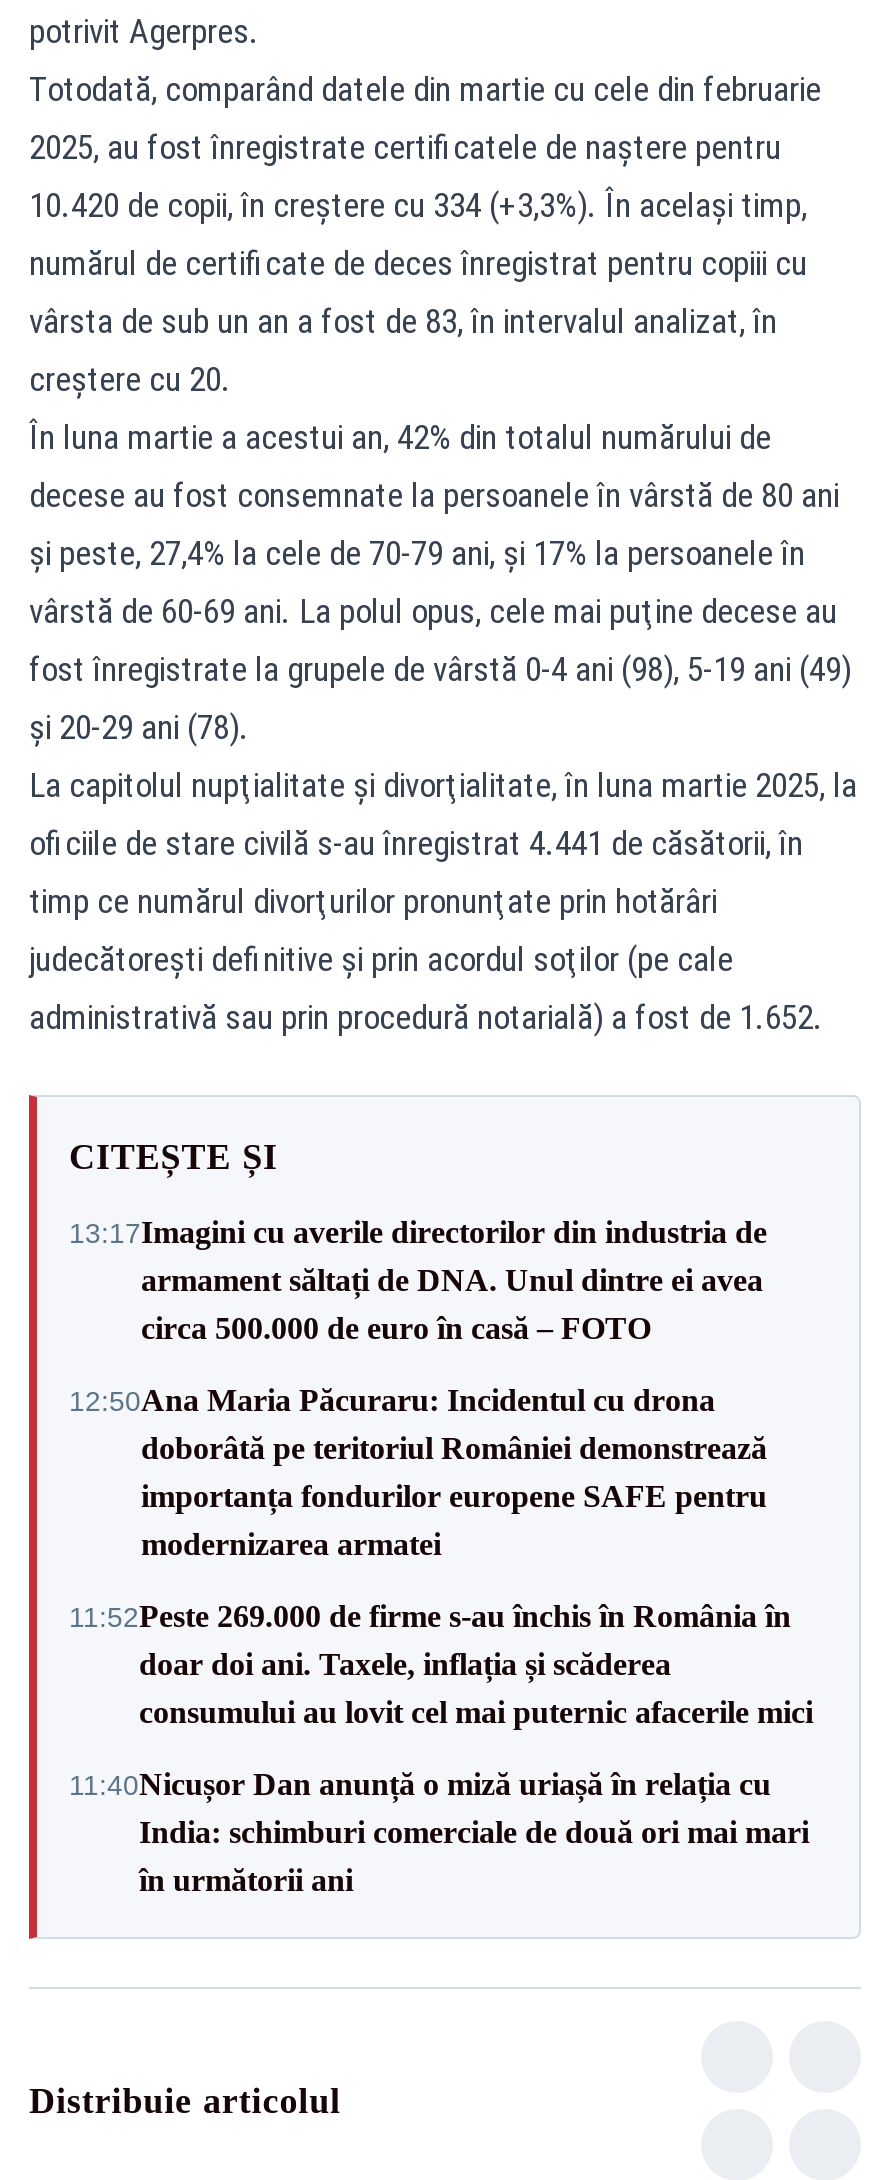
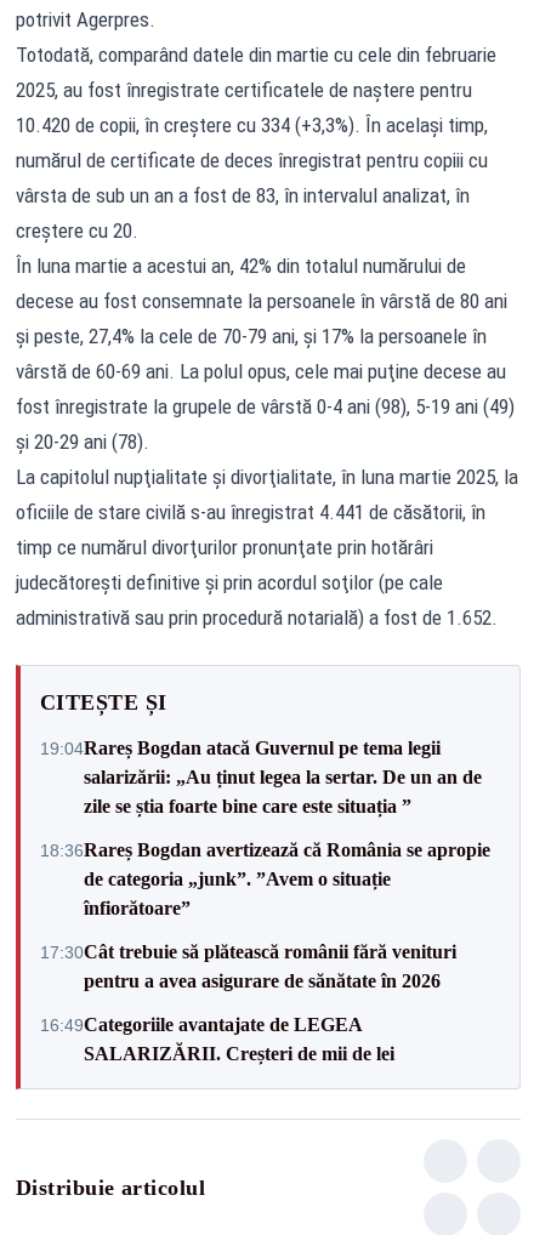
- 13:17Imagini cu averile directorilor din industria de
- armament săltați de DNA. Unul dintre ei avea
- circa 500.000 de euro în casă – FOTO
+ 19:04Rareș Bogdan atacă Guvernul pe tema legii
+ salarizării: „Au ținut legea la sertar. De un an de
+ zile se știa foarte bine care este situația ”

- 12:50Ana Maria Păcuraru: Incidentul cu drona
- doborâtă pe teritoriul României demonstrează
- importanța fondurilor europene SAFE pentru
- modernizarea armatei
+ 18:36Rareș Bogdan avertizează că România se apropie
+ de categoria „junk”. ”Avem o situație
+ înfiorătoare”

- 11:52Peste 269.000 de firme s-au închis în România în
- doar doi ani. Taxele, inflația și scăderea
- consumului au lovit cel mai puternic afacerile mici
+ 17:30Cât trebuie să plătească românii fără venituri
+ pentru a avea asigurare de sănătate în 2026

- 11:40Nicușor Dan anunță o miză uriașă în relația cu
- India: schimburi comerciale de două ori mai mari
- în următorii ani
+ 16:49Categoriile avantajate de LEGEA
+ SALARIZĂRII. Creșteri de mii de lei
